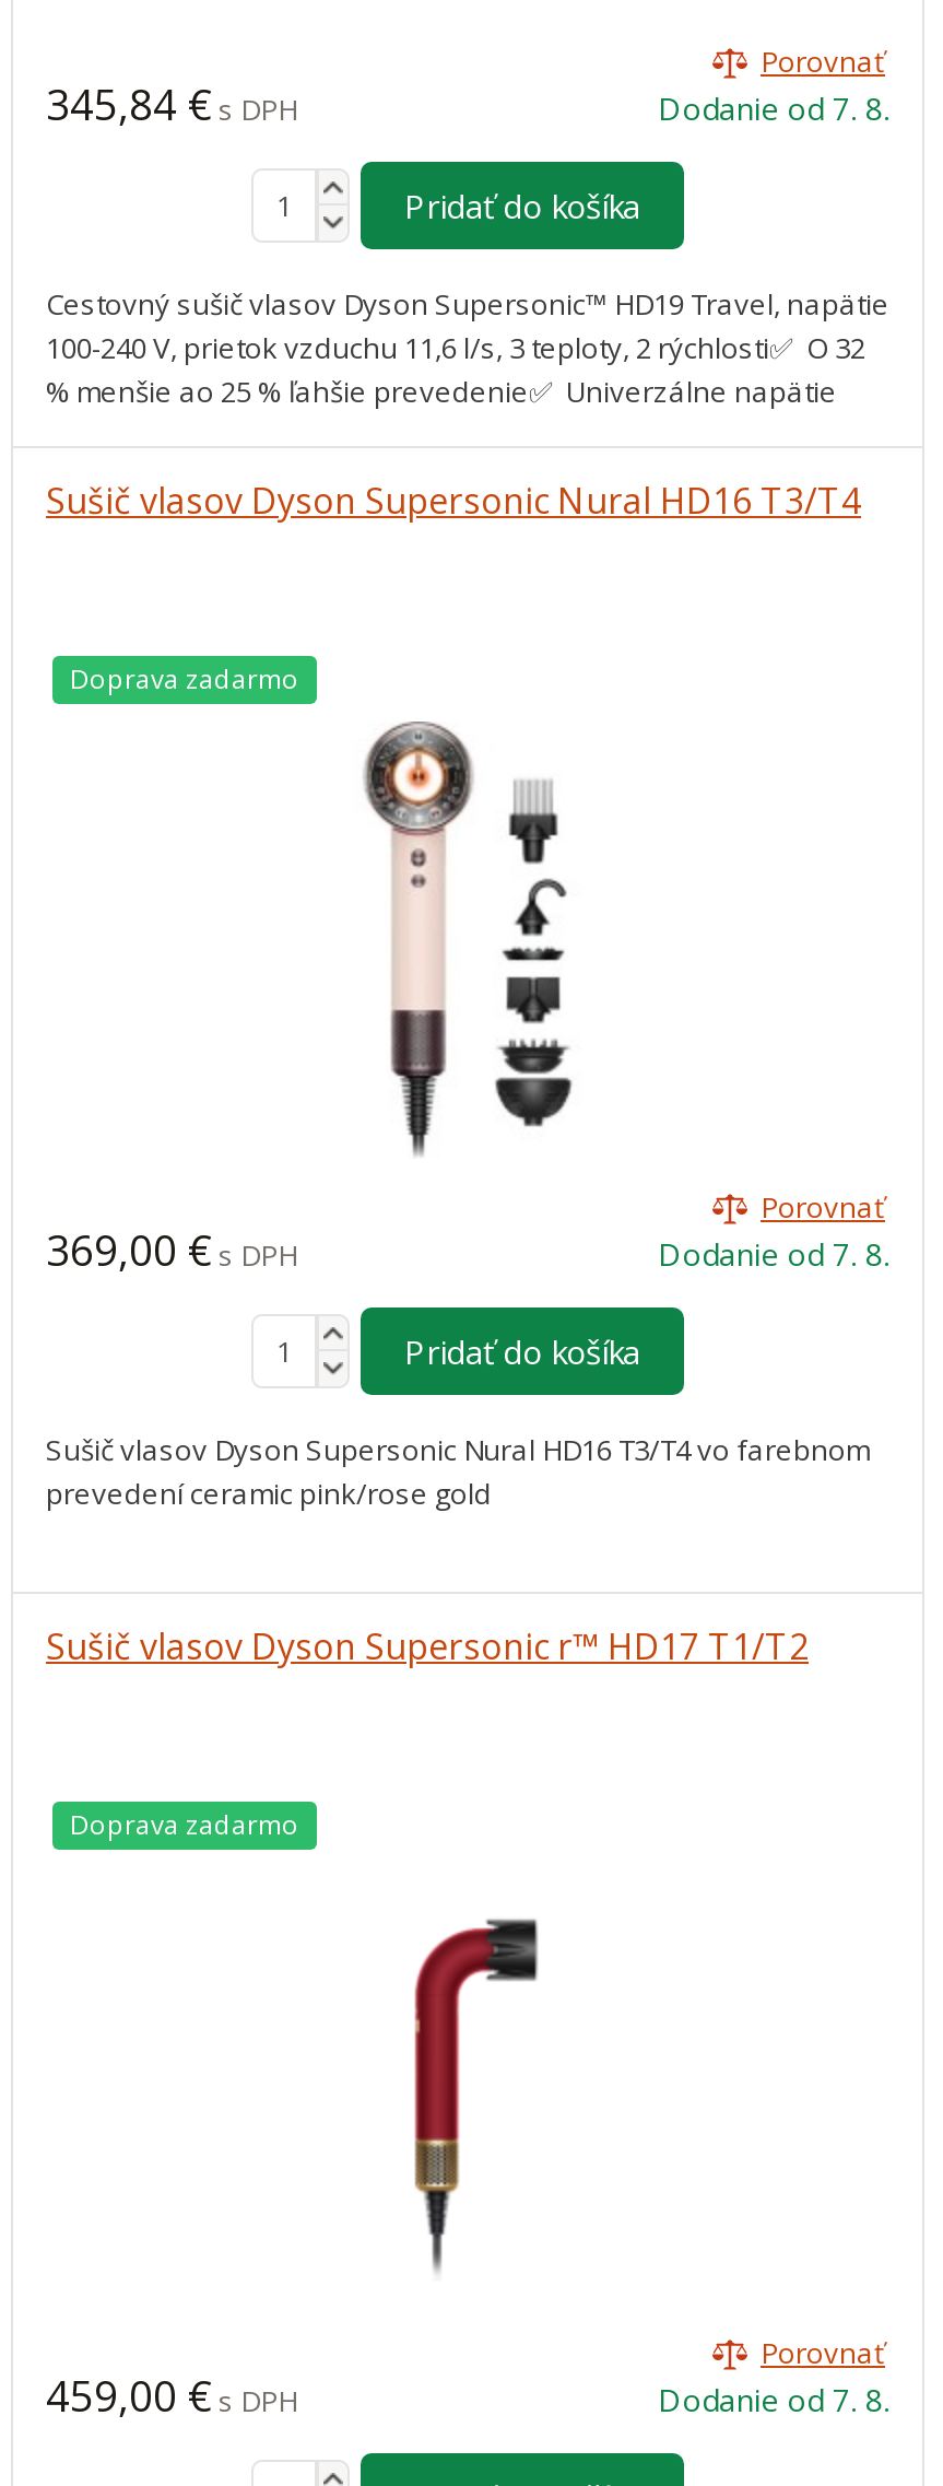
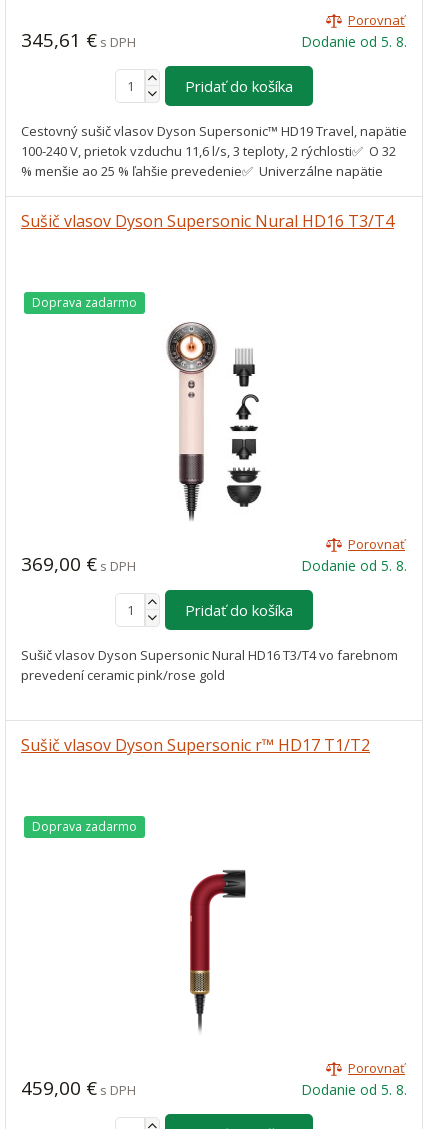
- 345,84 €s DPH
+ 345,61 €s DPH

- Dodanie od 7. 8.
+ Dodanie od 5. 8.

- Dodanie od 7. 8.
+ Dodanie od 5. 8.

- Dodanie od 7. 8.
+ Dodanie od 5. 8.
